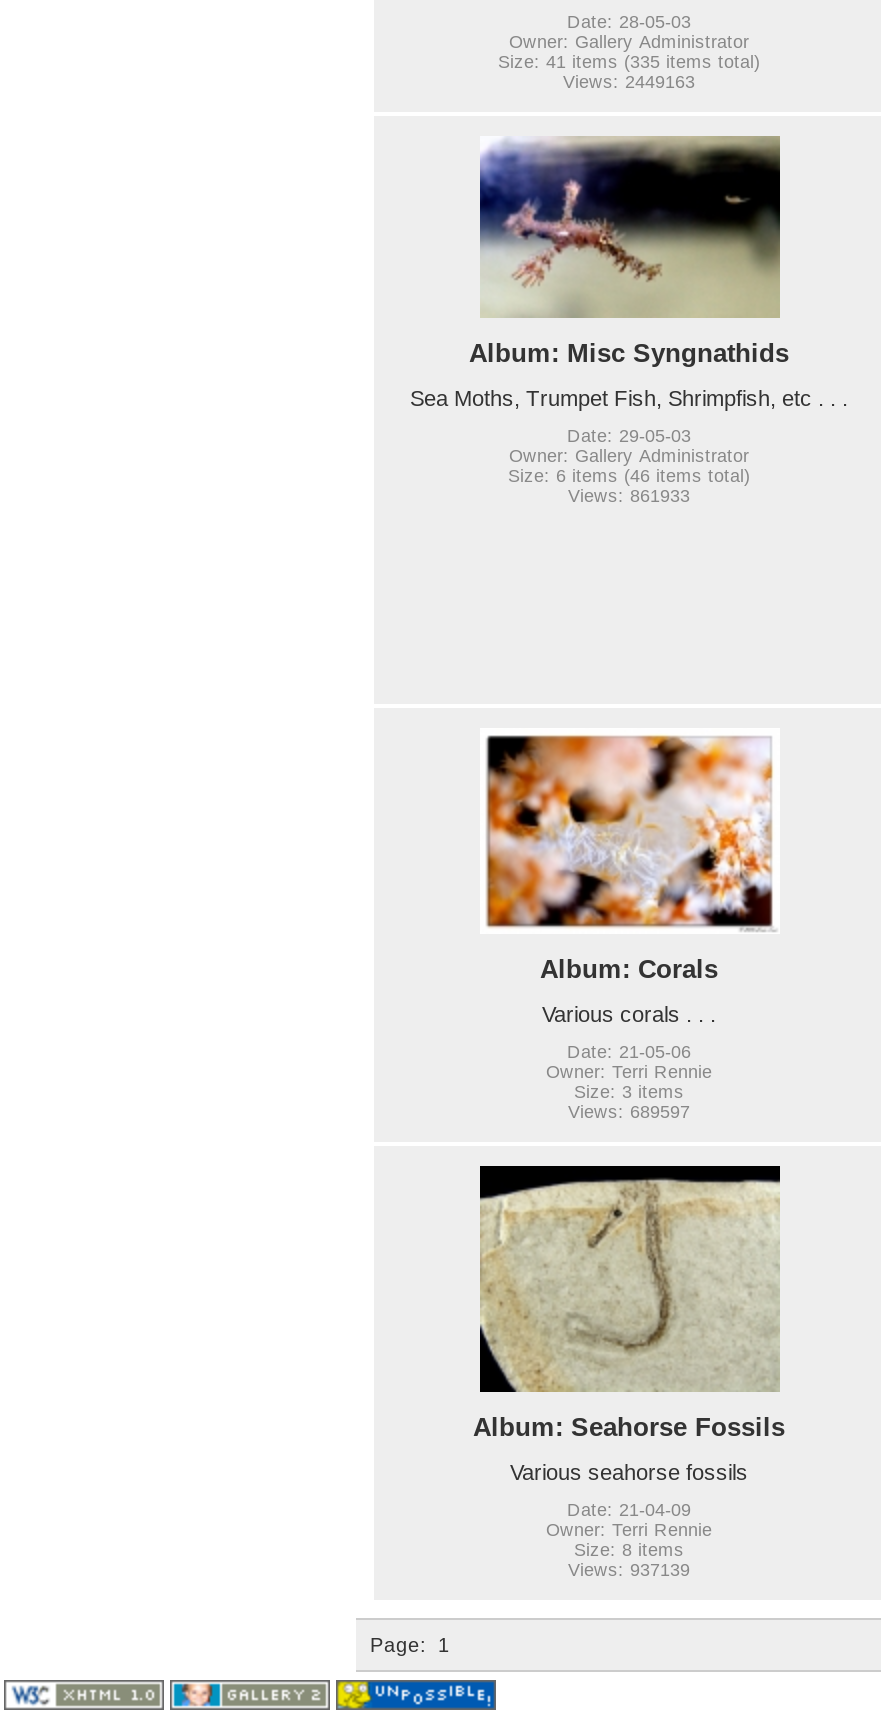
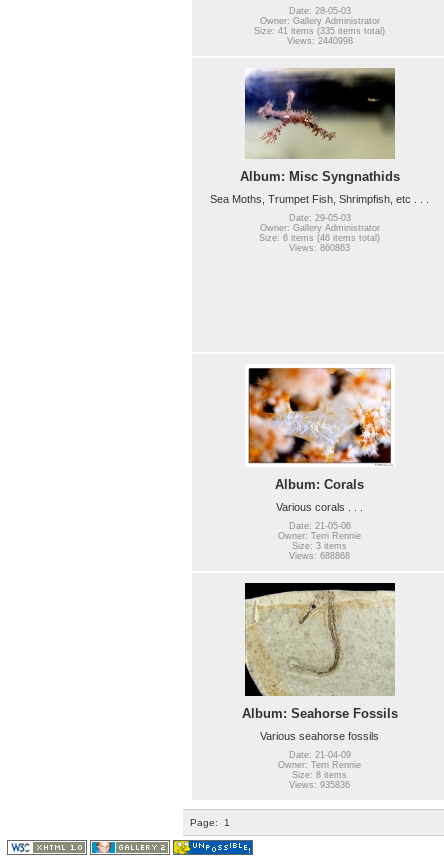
- Views: 2449163
+ Views: 2440998

- Views: 861933
+ Views: 860863

- Views: 689597
+ Views: 688868

- Views: 937139
+ Views: 935836
